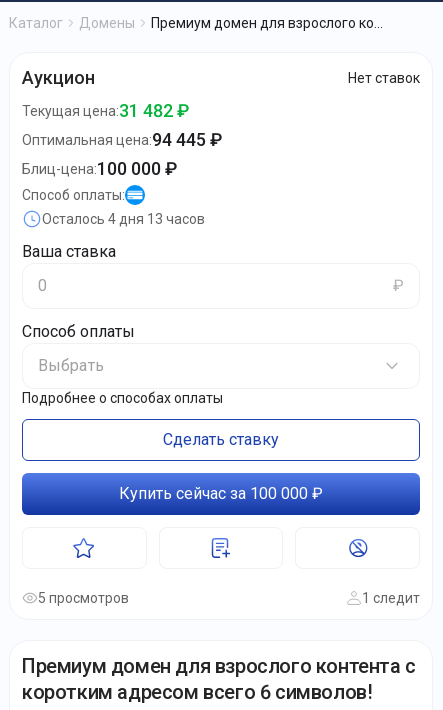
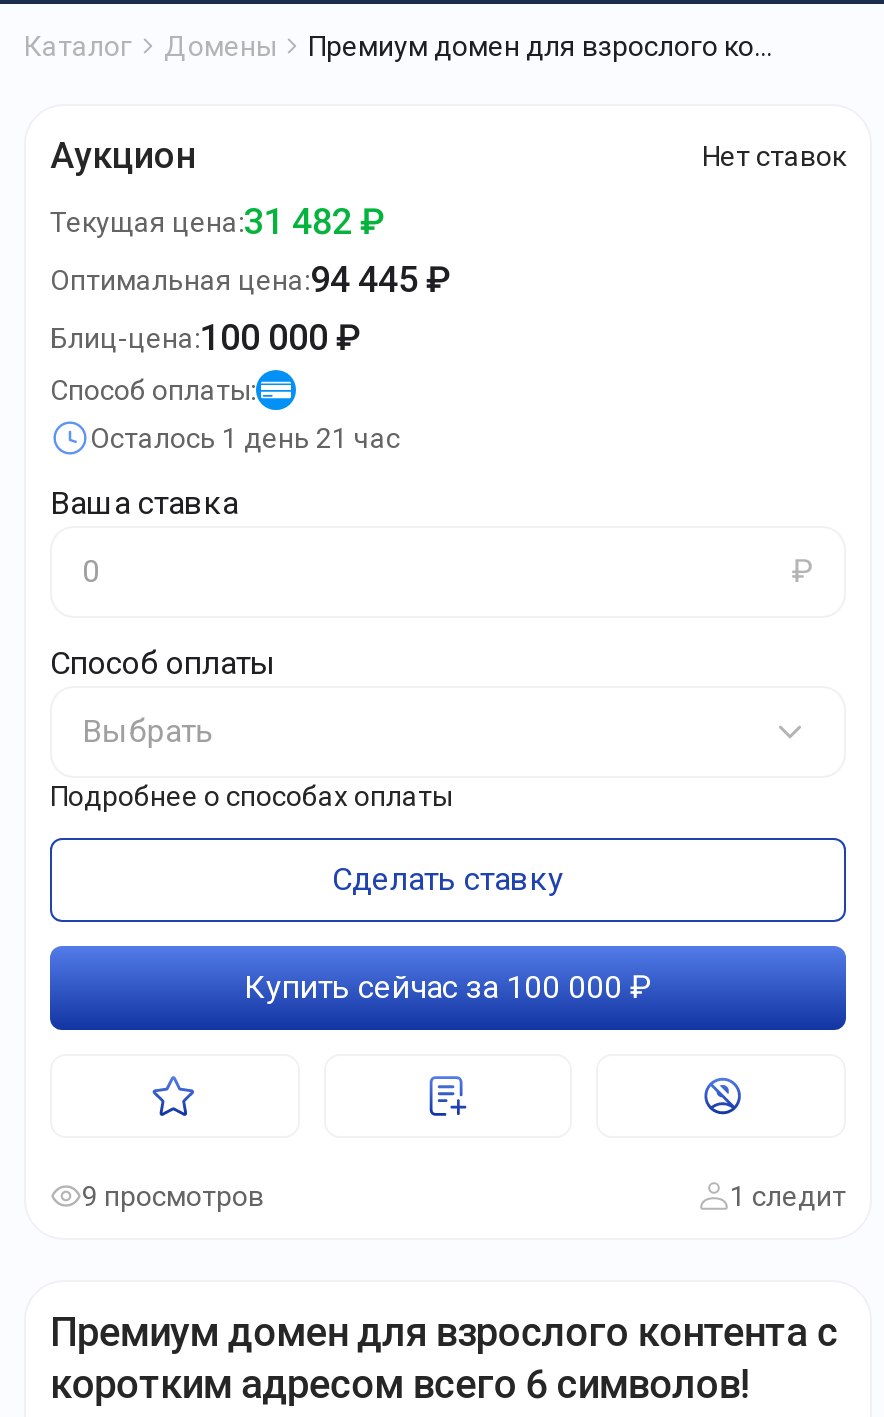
- Осталось 4 дня 13 часов
+ Осталось 1 день 21 час

- 5 просмотров
+ 9 просмотров
